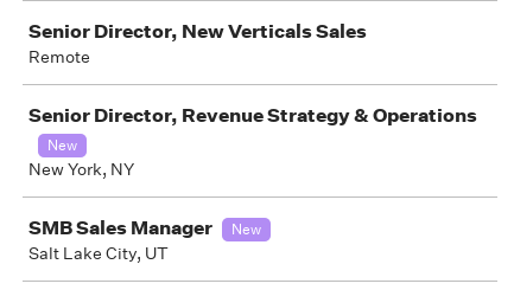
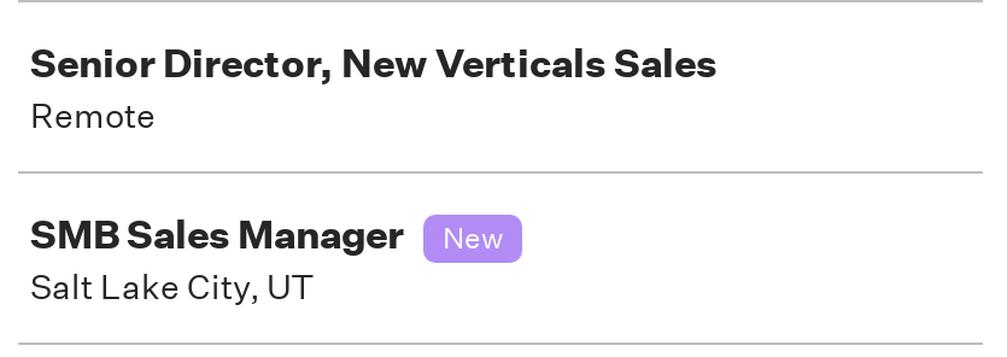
- Senior Director, Revenue Strategy & Operations
- New
- New York, NY
